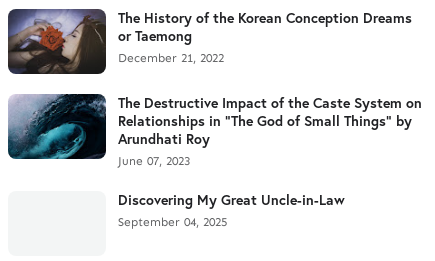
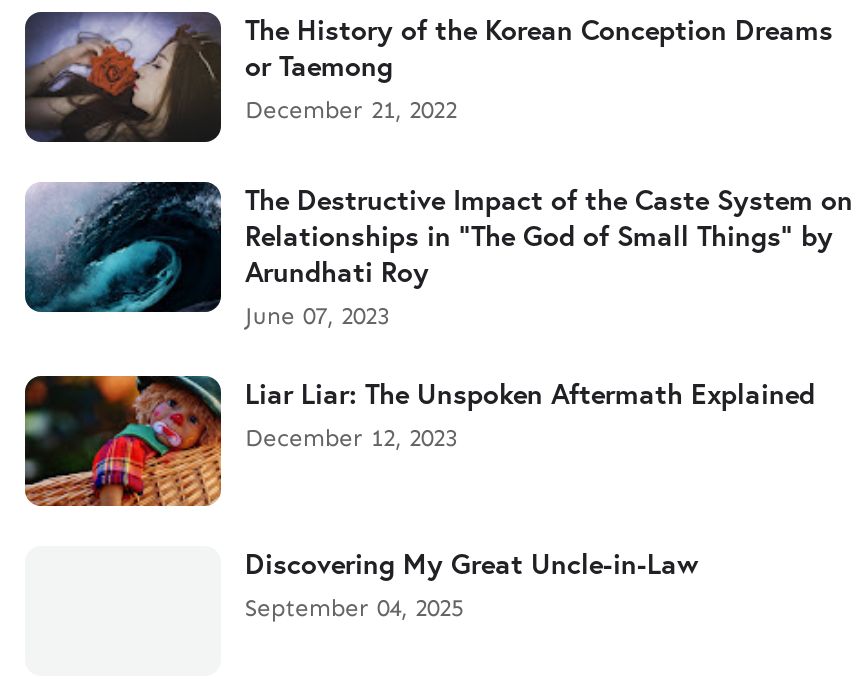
+ [image]
+ Liar Liar: The Unspoken Aftermath Explained
+ December 12, 2023
